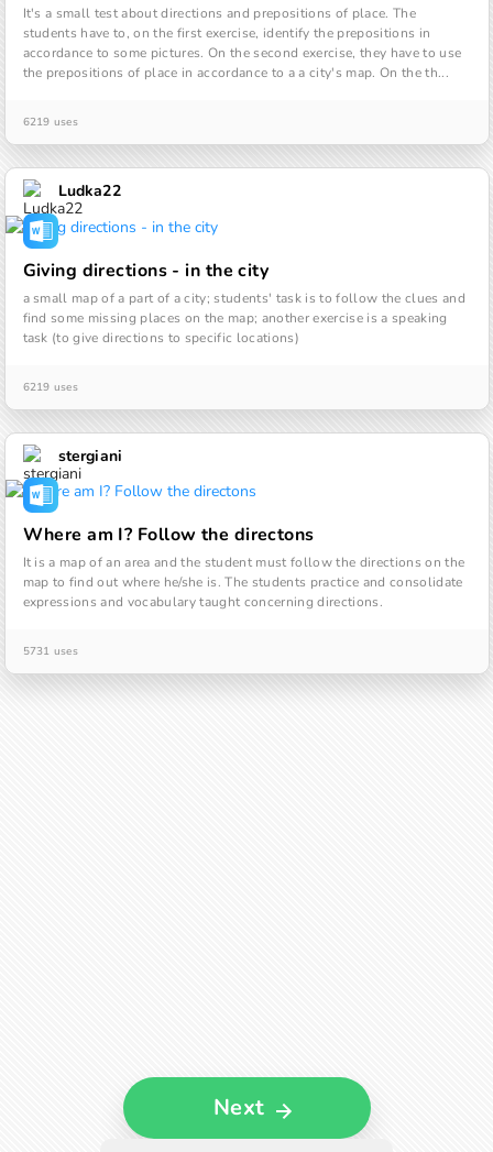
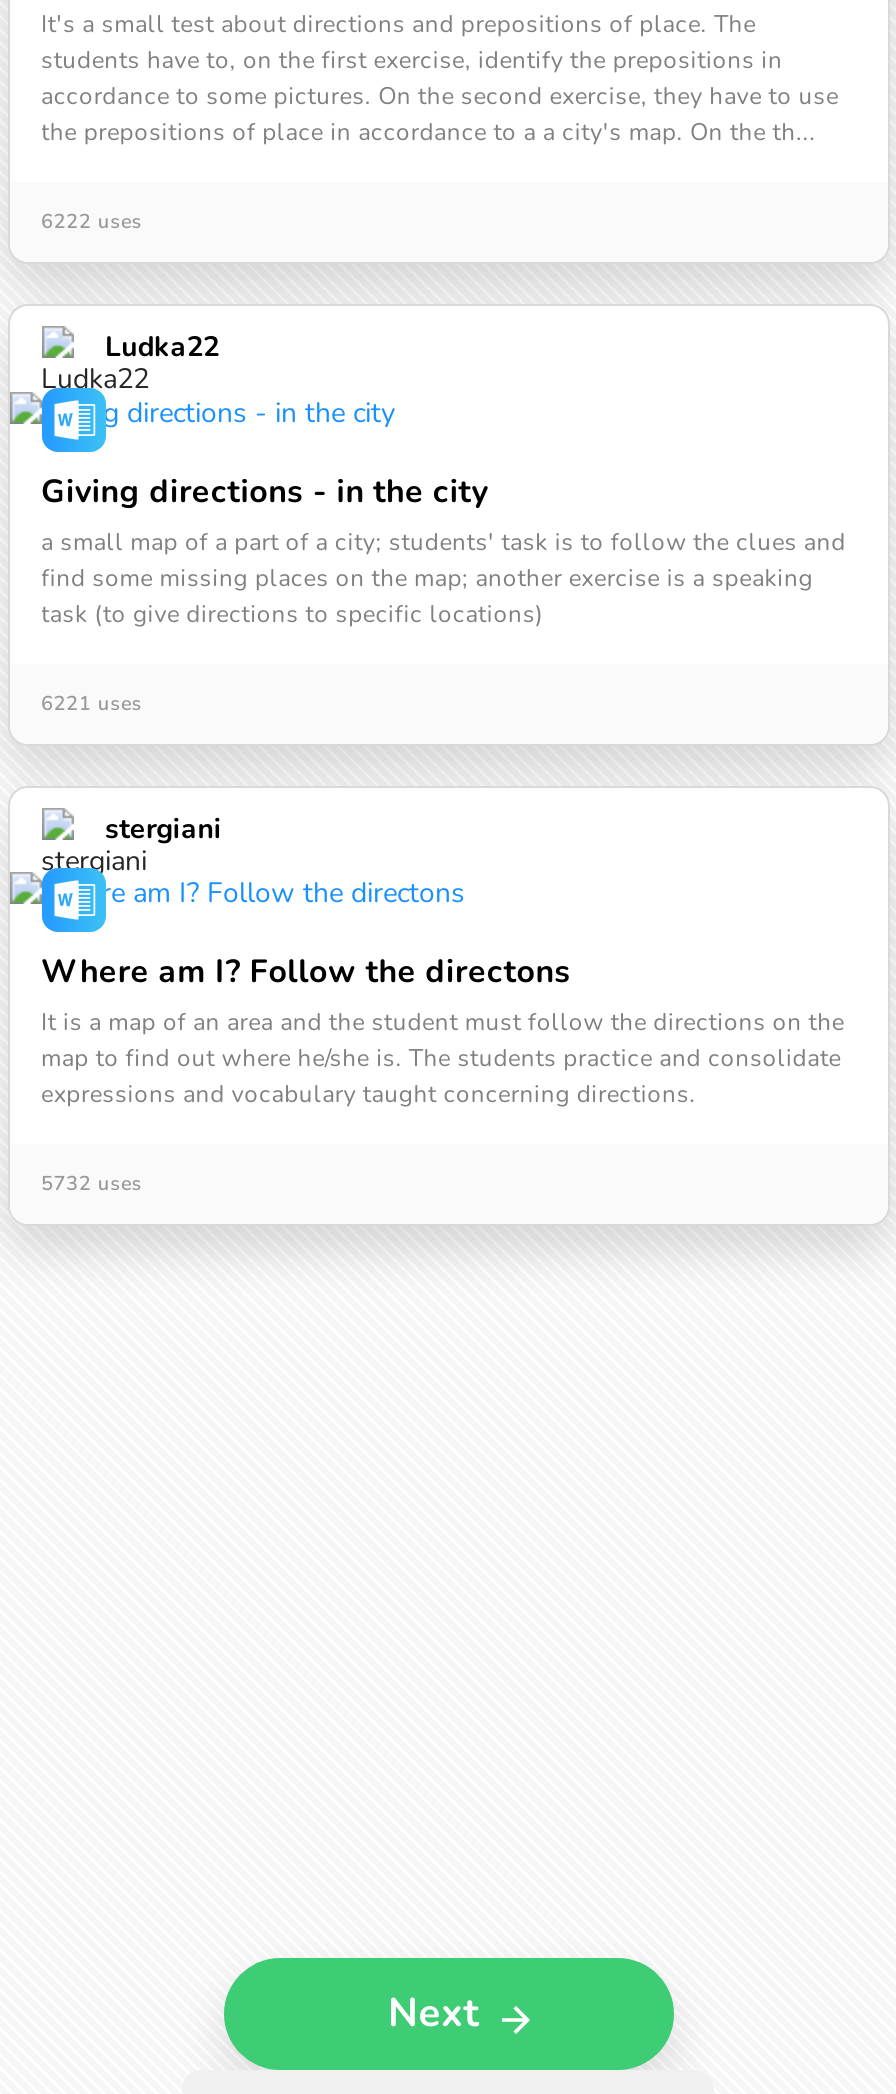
- 6219 uses
+ 6222 uses

- 6219 uses
+ 6221 uses

- 5731 uses
+ 5732 uses
